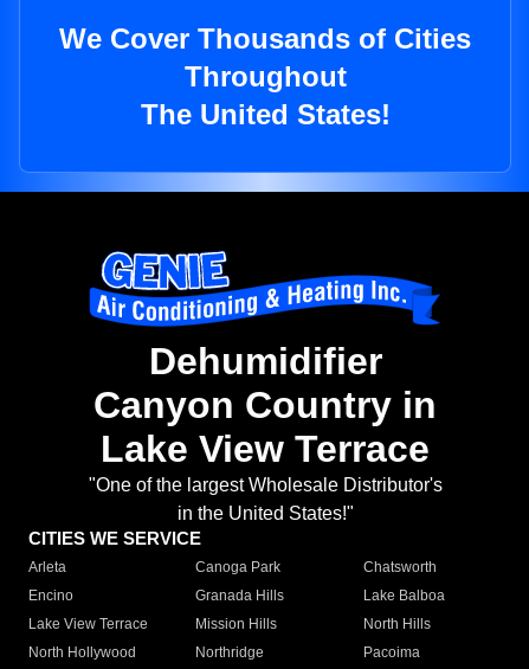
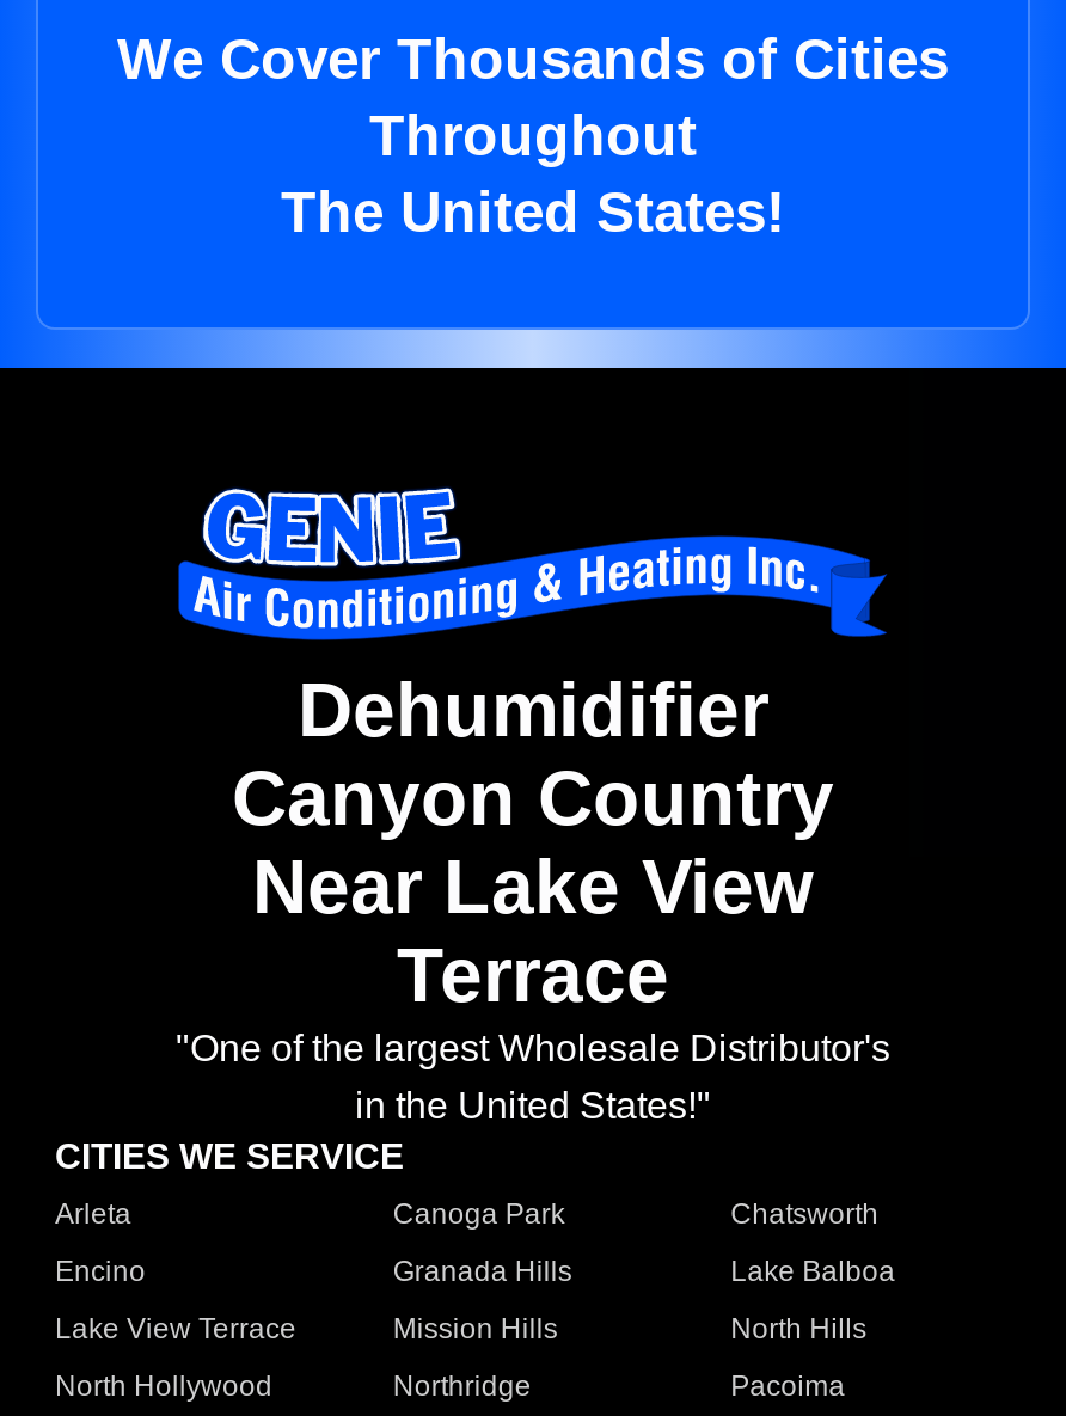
- Canyon Country in
- Lake View Terrace
+ Canyon Country
+ Near Lake View
+ Terrace
